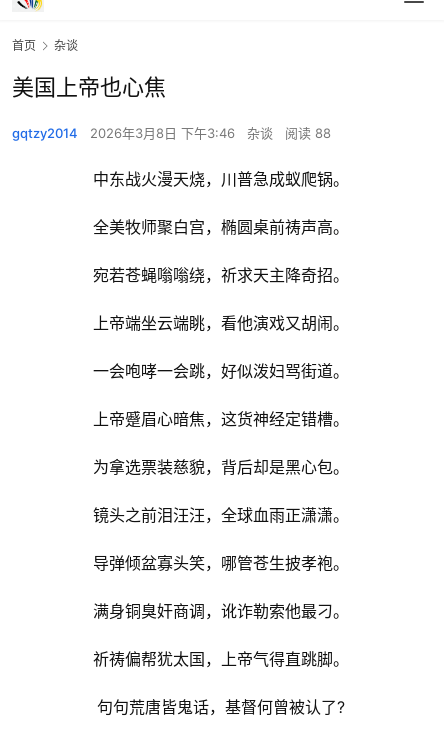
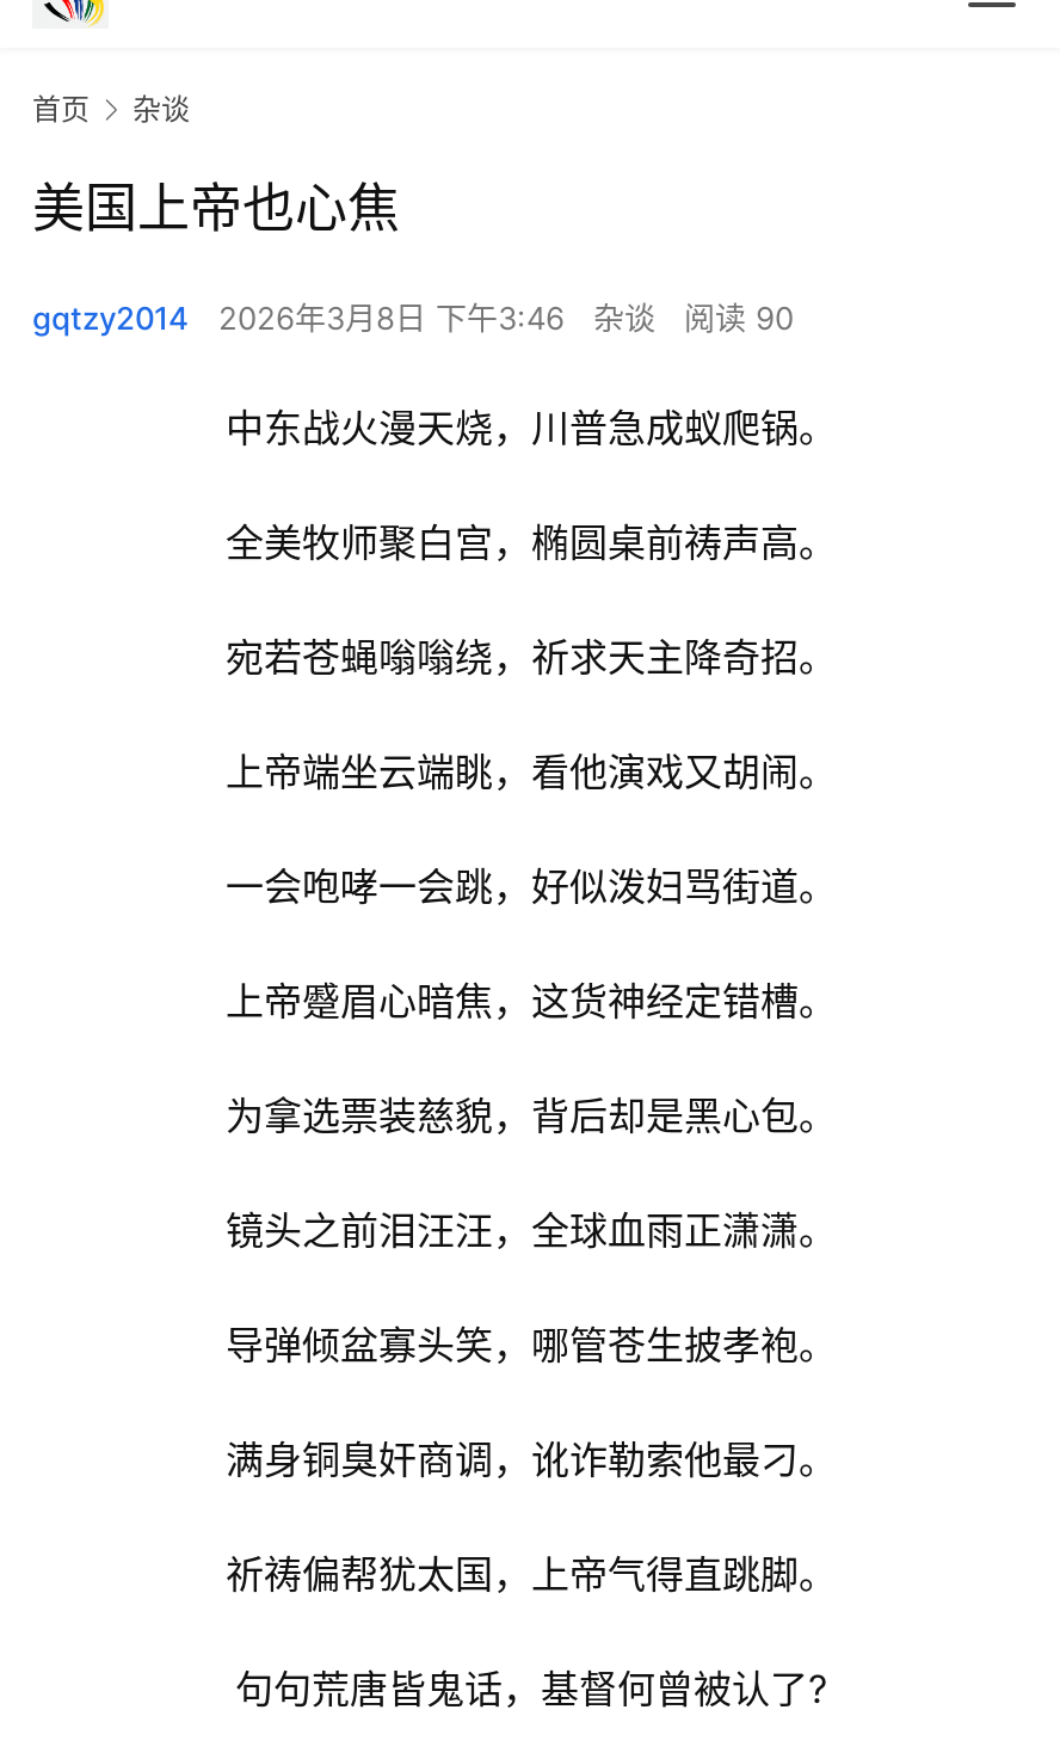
- gqtzy2014 2026年3月8日 下午3:46 杂谈 阅读 88
+ gqtzy2014 2026年3月8日 下午3:46 杂谈 阅读 90
